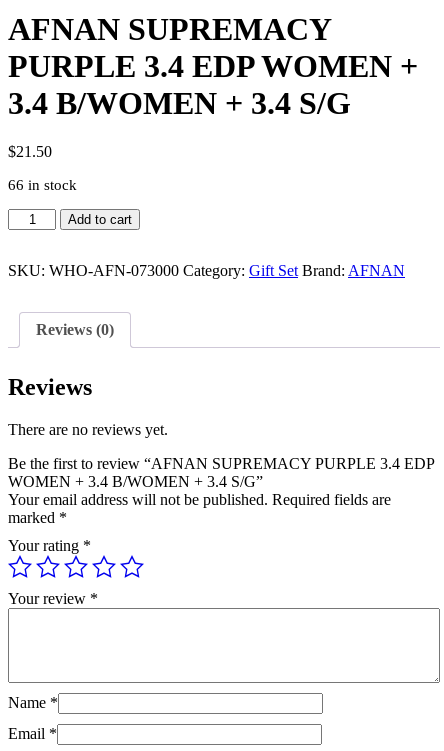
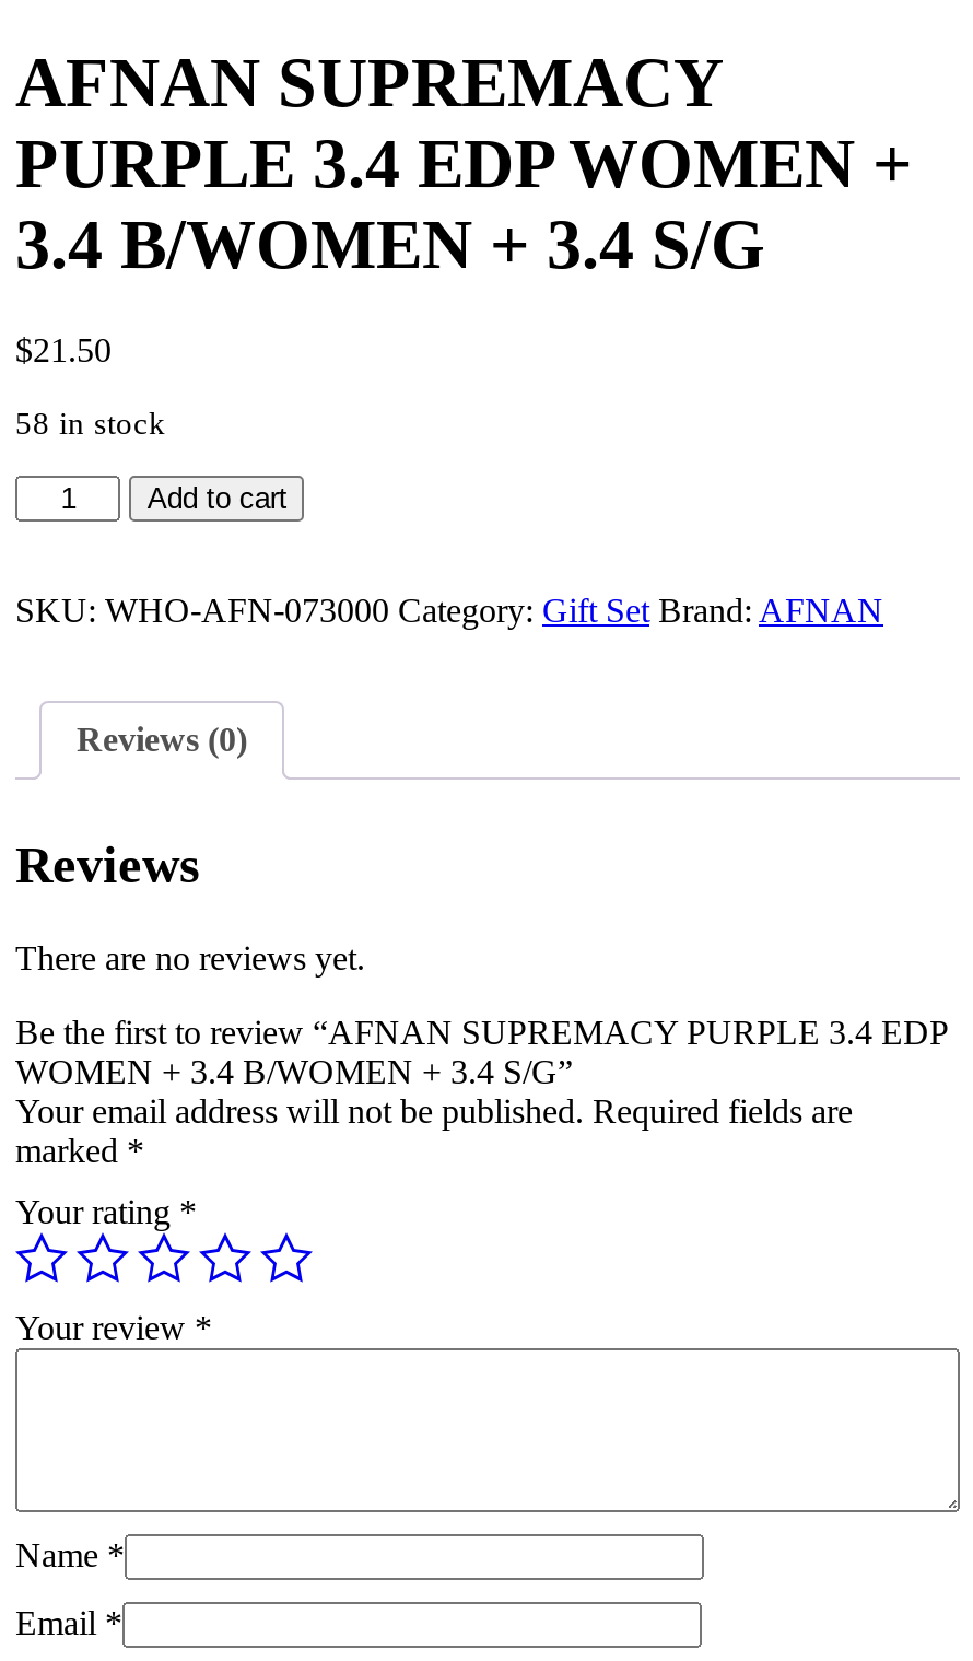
- 66 in stock
+ 58 in stock
